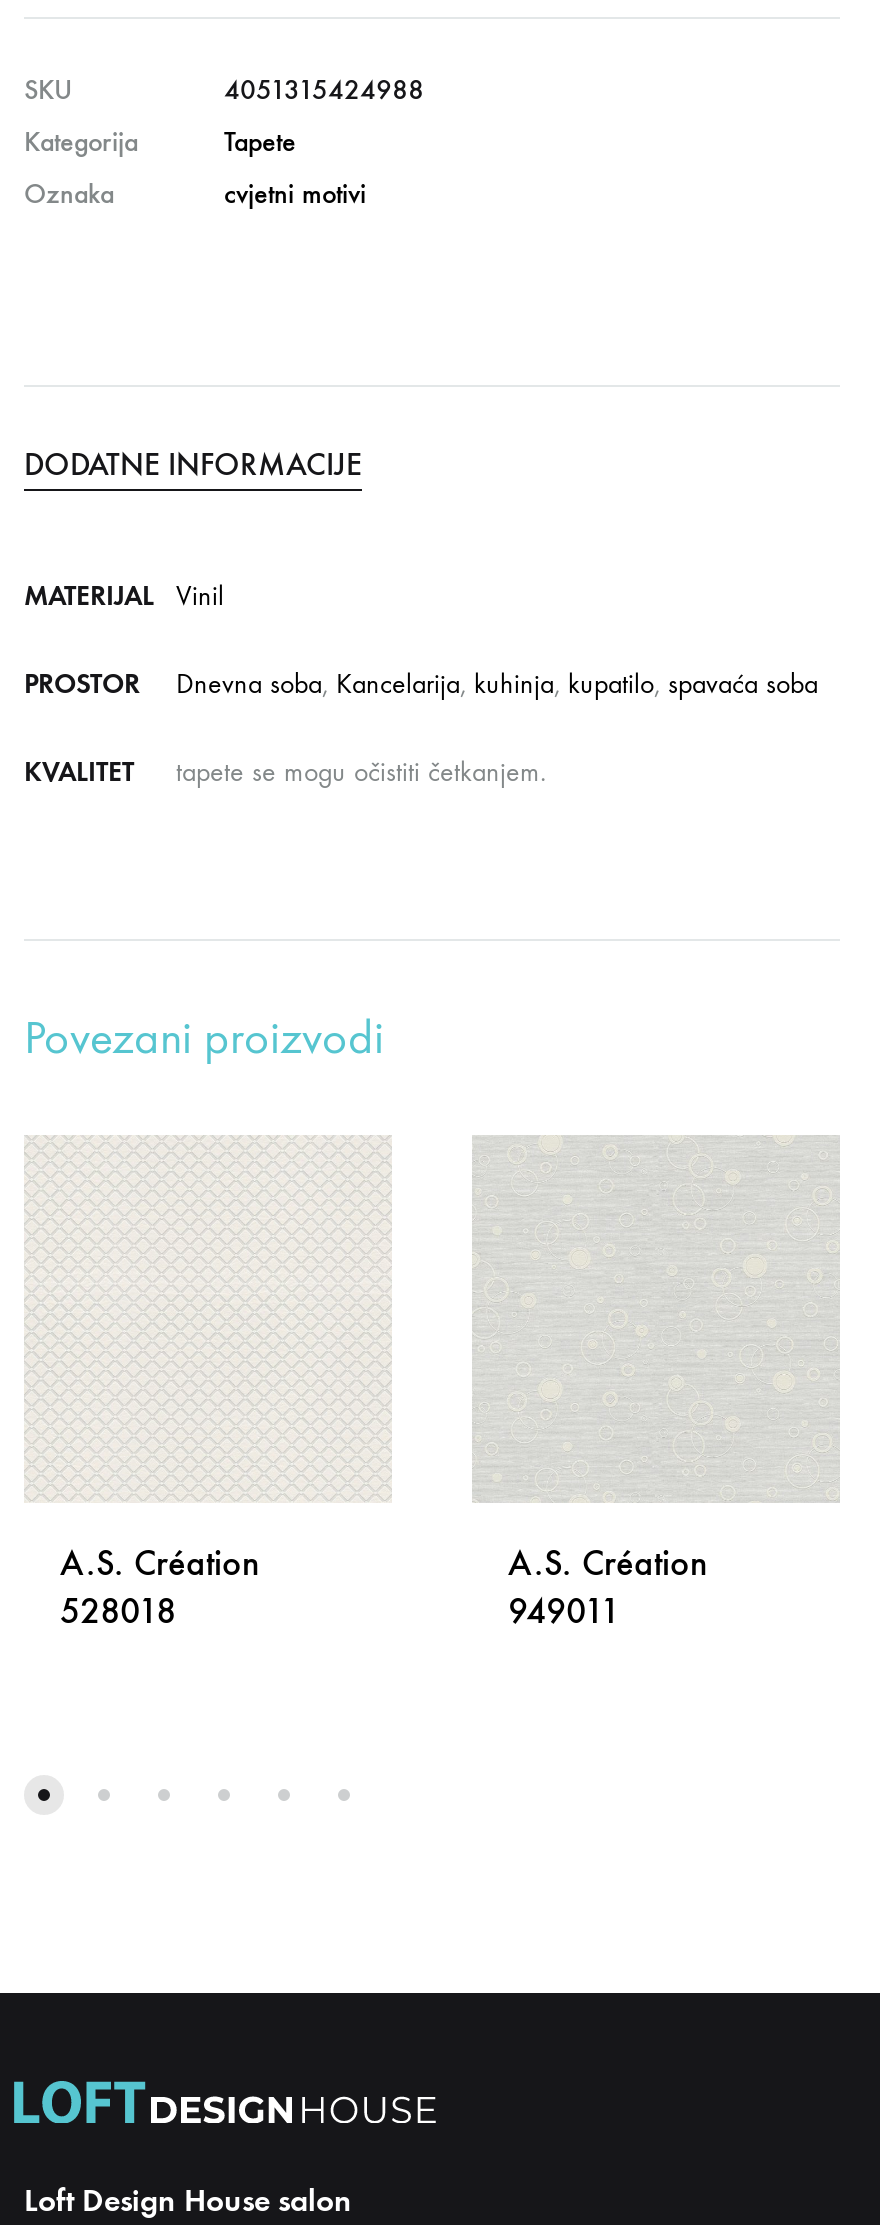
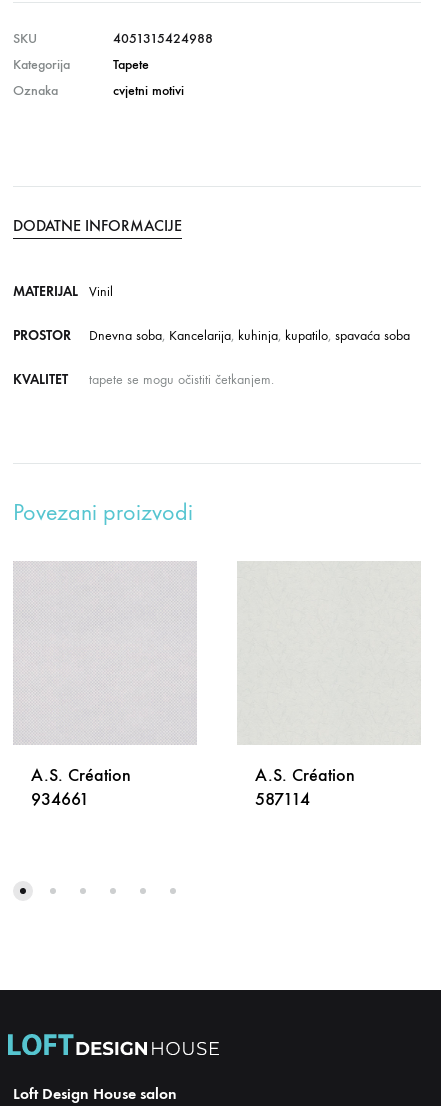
- 528018
+ 934661

- 949011
+ 587114
